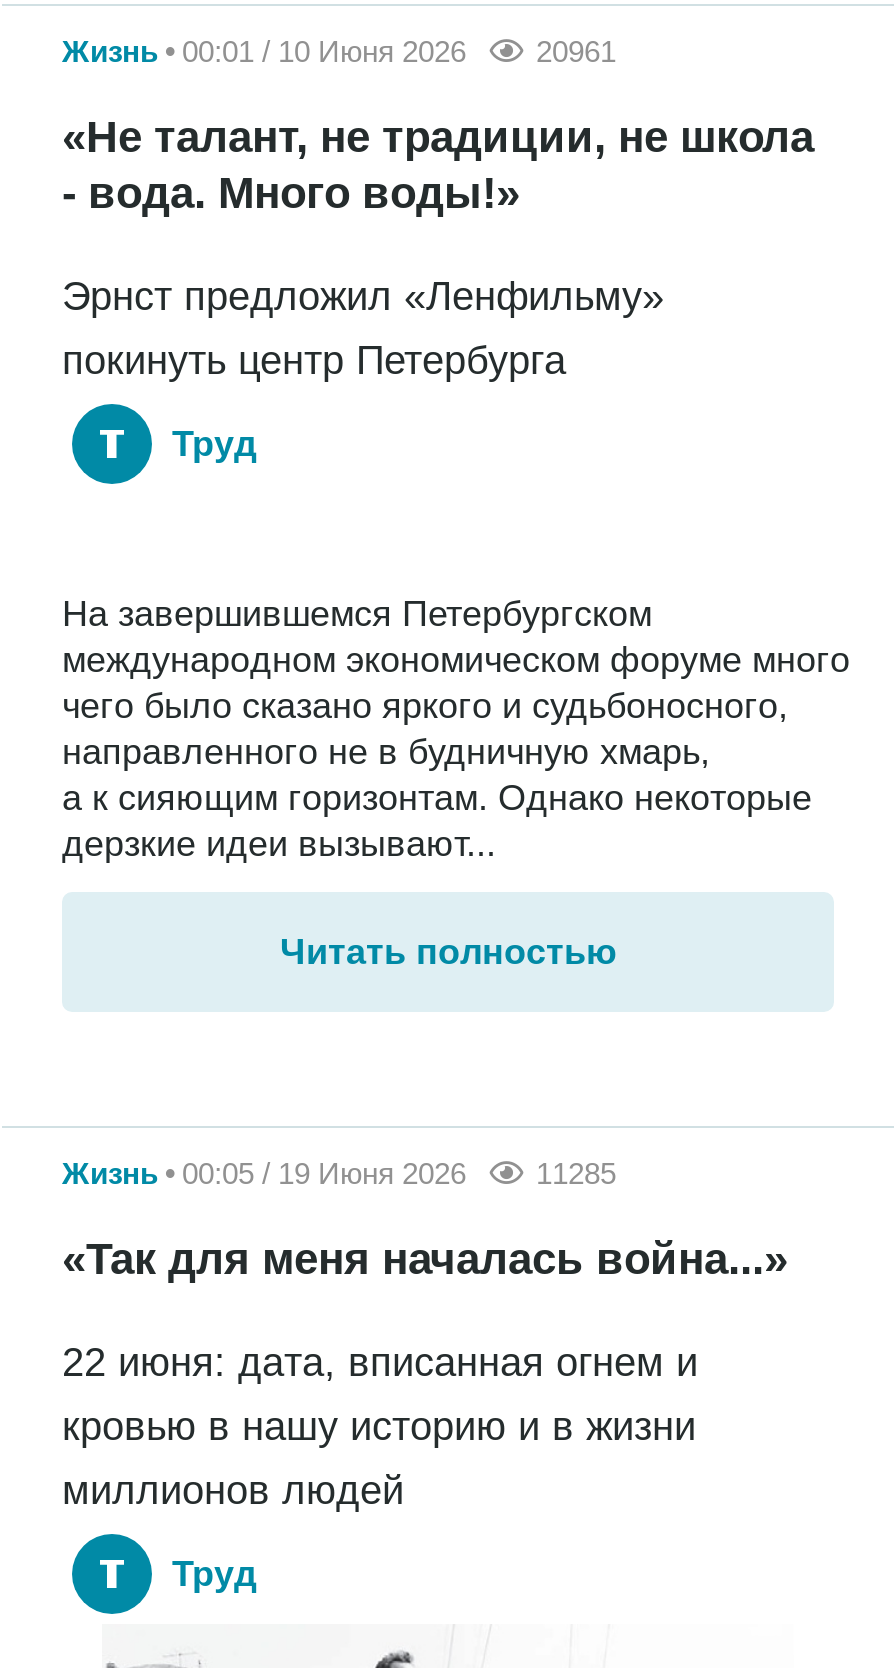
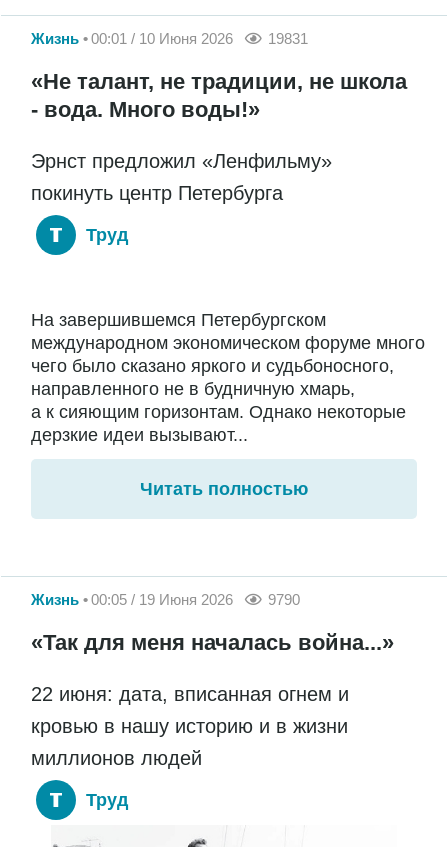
- 20961
+ 19831

- 11285
+ 9790
